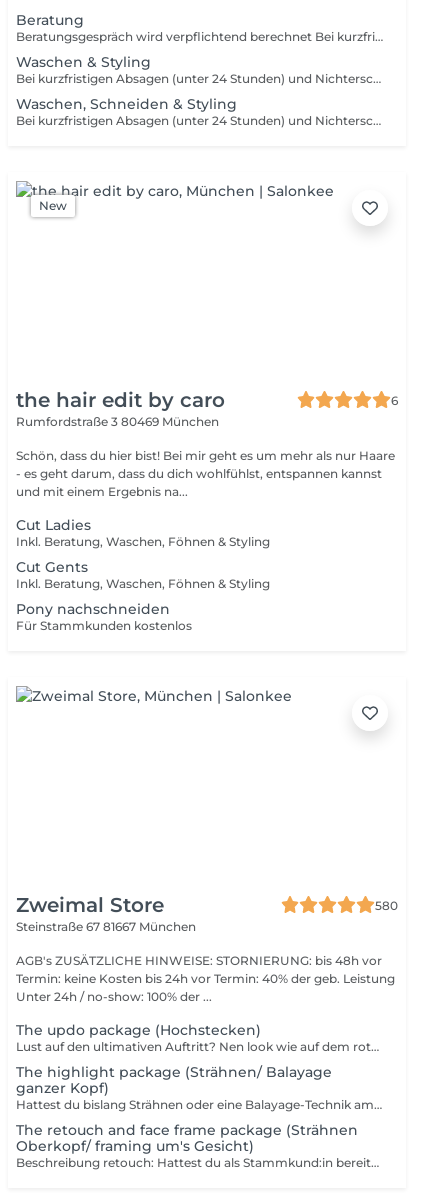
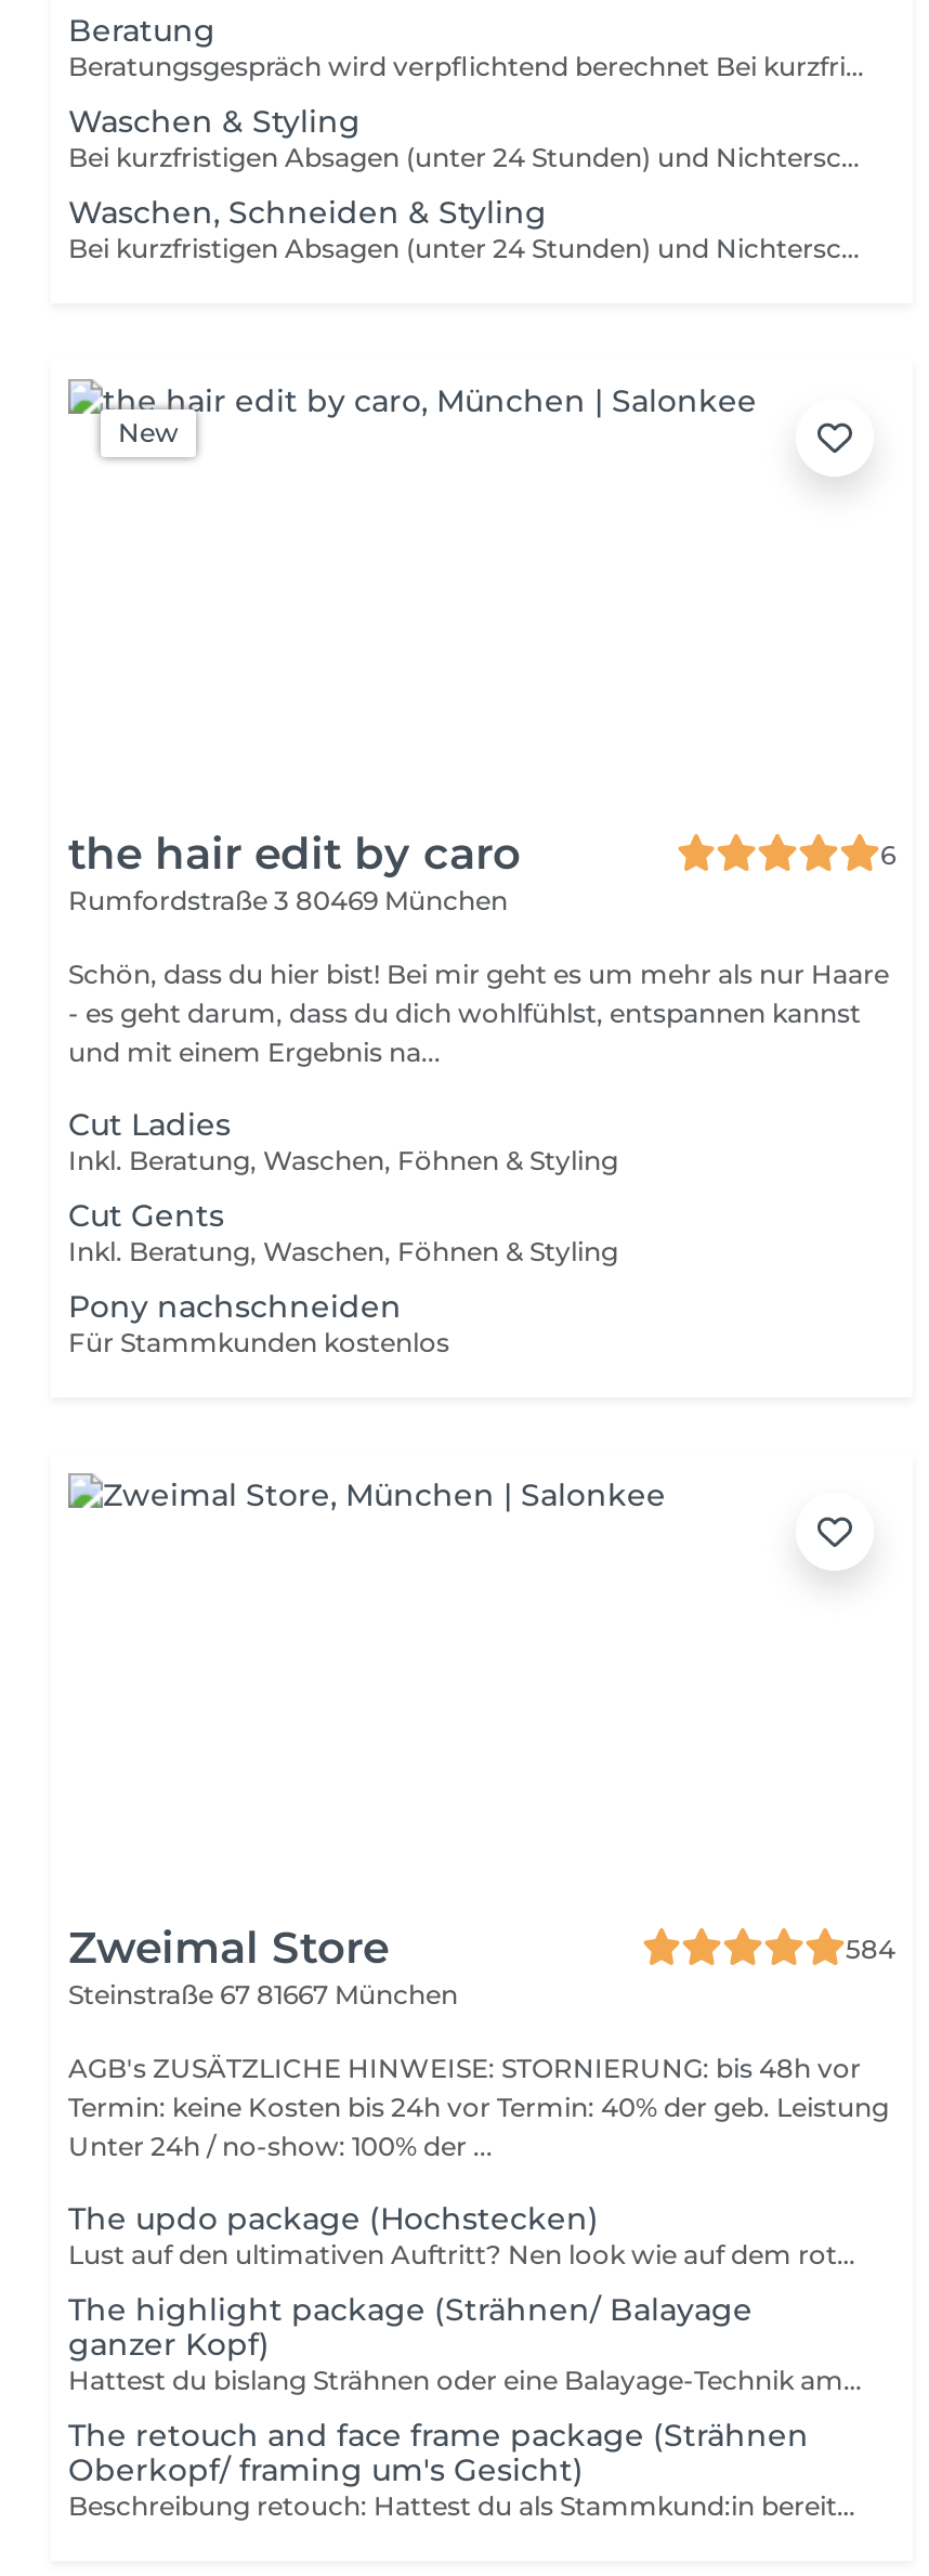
- 580
+ 584
